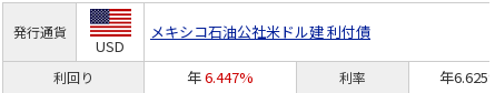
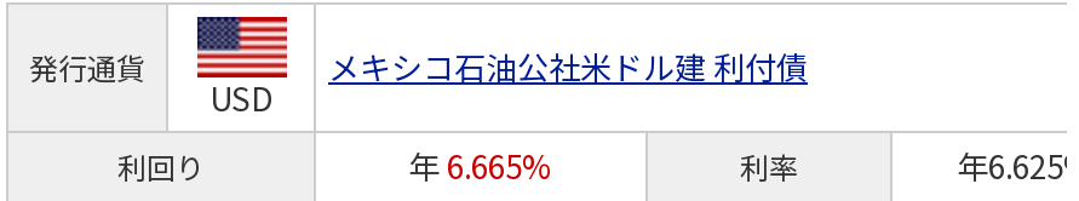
- 年6.447%
+ 年6.665%
